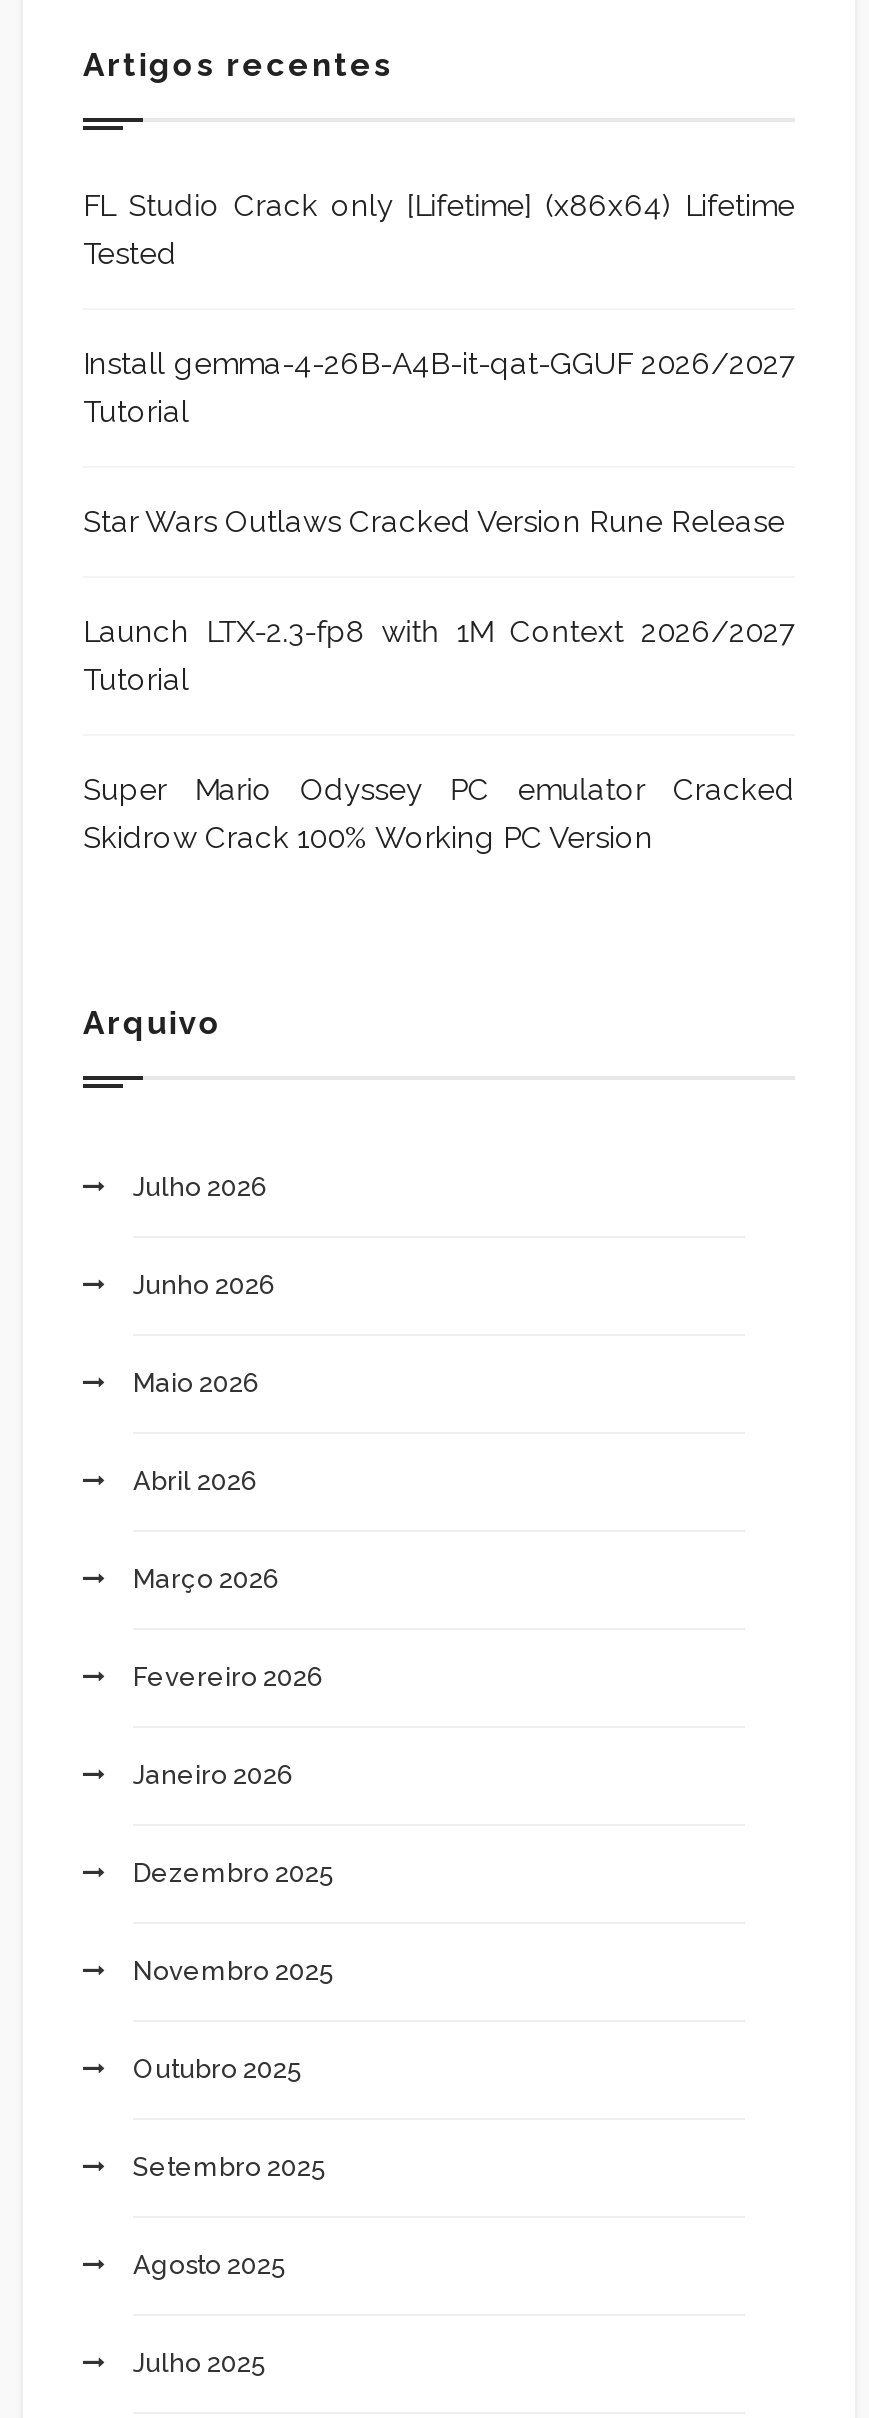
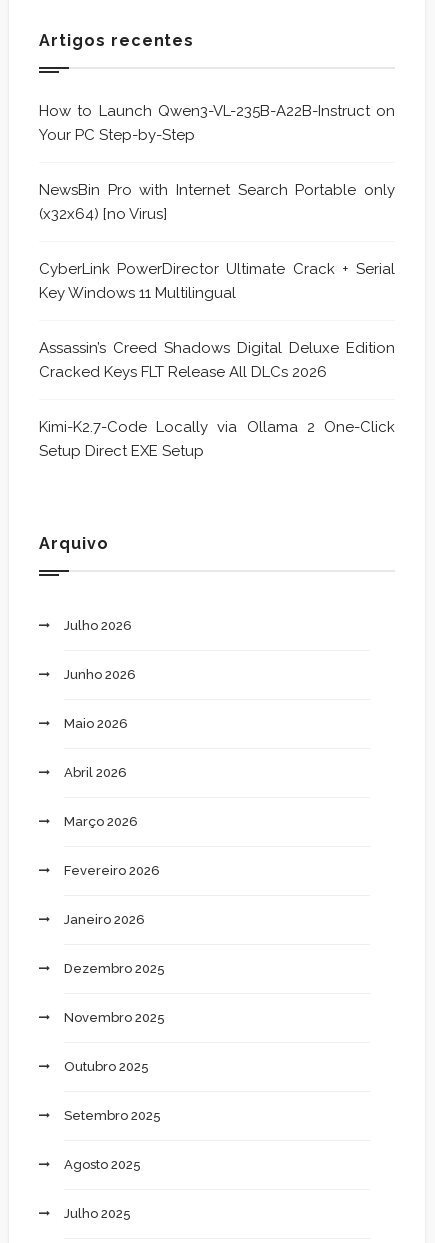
- FL Studio Crack only [Lifetime] (x86x64) Lifetime
- Tested
+ How to Launch Qwen3-VL-235B-A22B-Instruct on
+ Your PC Step-by-Step

- Install gemma-4-26B-A4B-it-qat-GGUF 2026/2027
- Tutorial
+ NewsBin Pro with Internet Search Portable only
+ (x32x64) [no Virus]

- Star Wars Outlaws Cracked Version Rune Release
+ CyberLink PowerDirector Ultimate Crack + Serial
+ Key Windows 11 Multilingual

- Launch LTX-2.3-fp8 with 1M Context 2026/2027
- Tutorial
+ Assassin’s Creed Shadows Digital Deluxe Edition
+ Cracked Keys FLT Release All DLCs 2026

- Super Mario Odyssey PC emulator Cracked
- Skidrow Crack 100% Working PC Version
+ Kimi-K2.7-Code Locally via Ollama 2 One-Click
+ Setup Direct EXE Setup
